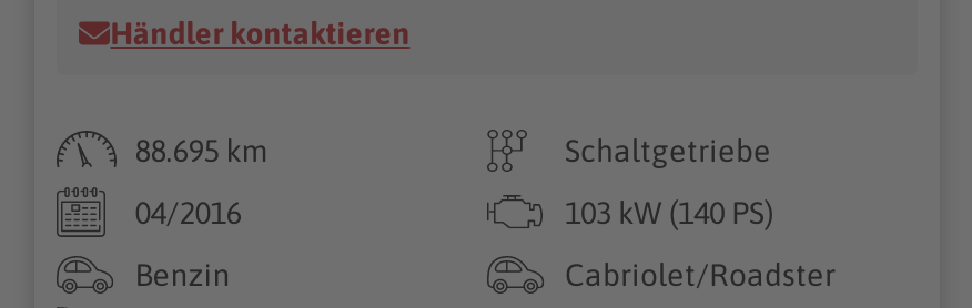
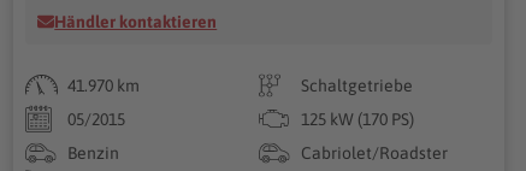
- 88.695 km
+ 41.970 km

- 04/2016
+ 05/2015

- 103 kW (140 PS)
+ 125 kW (170 PS)
